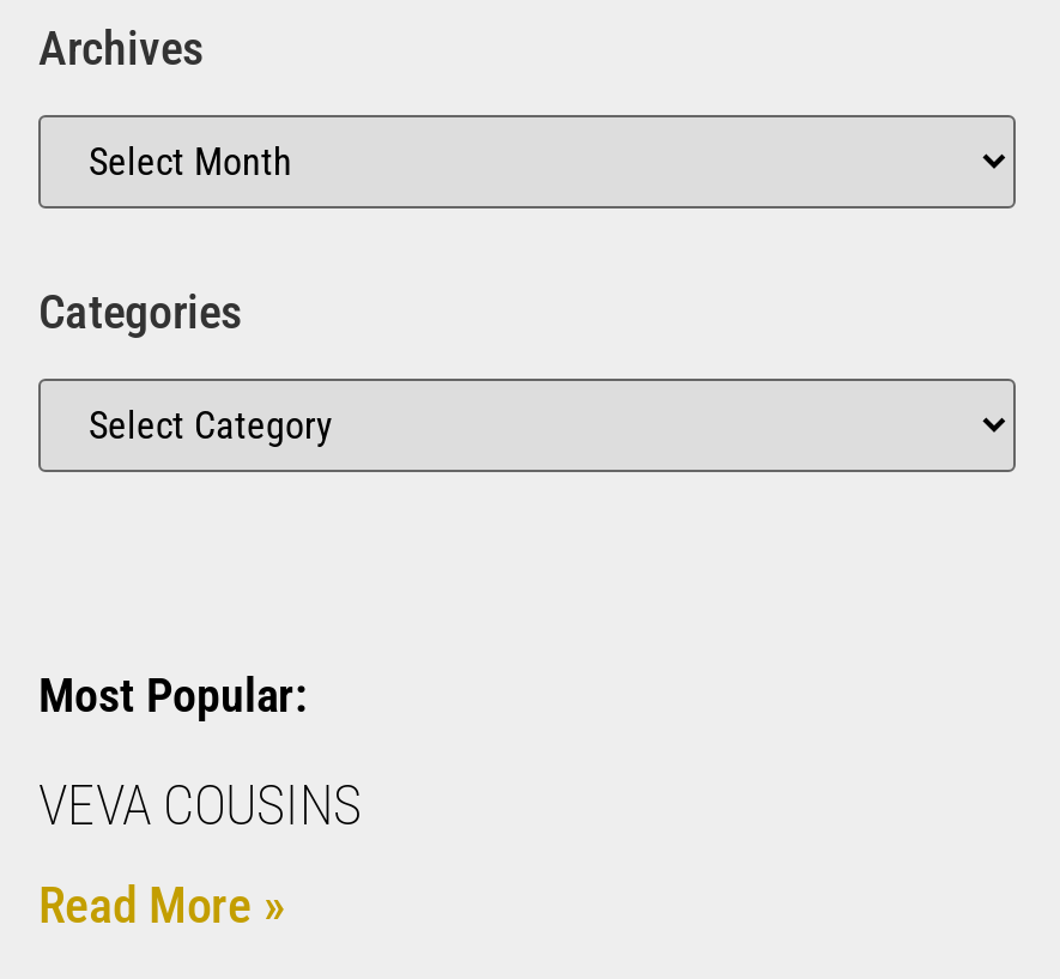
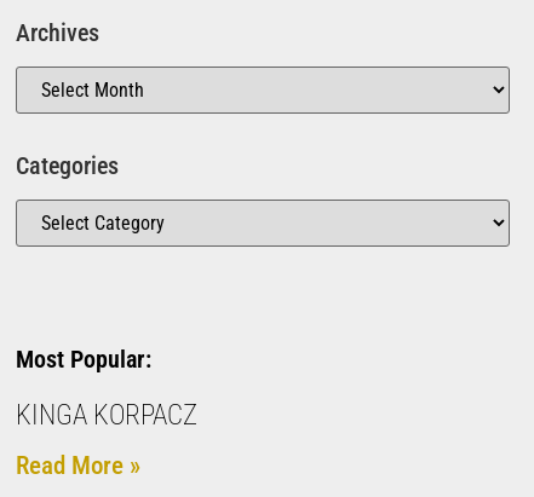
- VEVA COUSINS
+ KINGA KORPACZ
